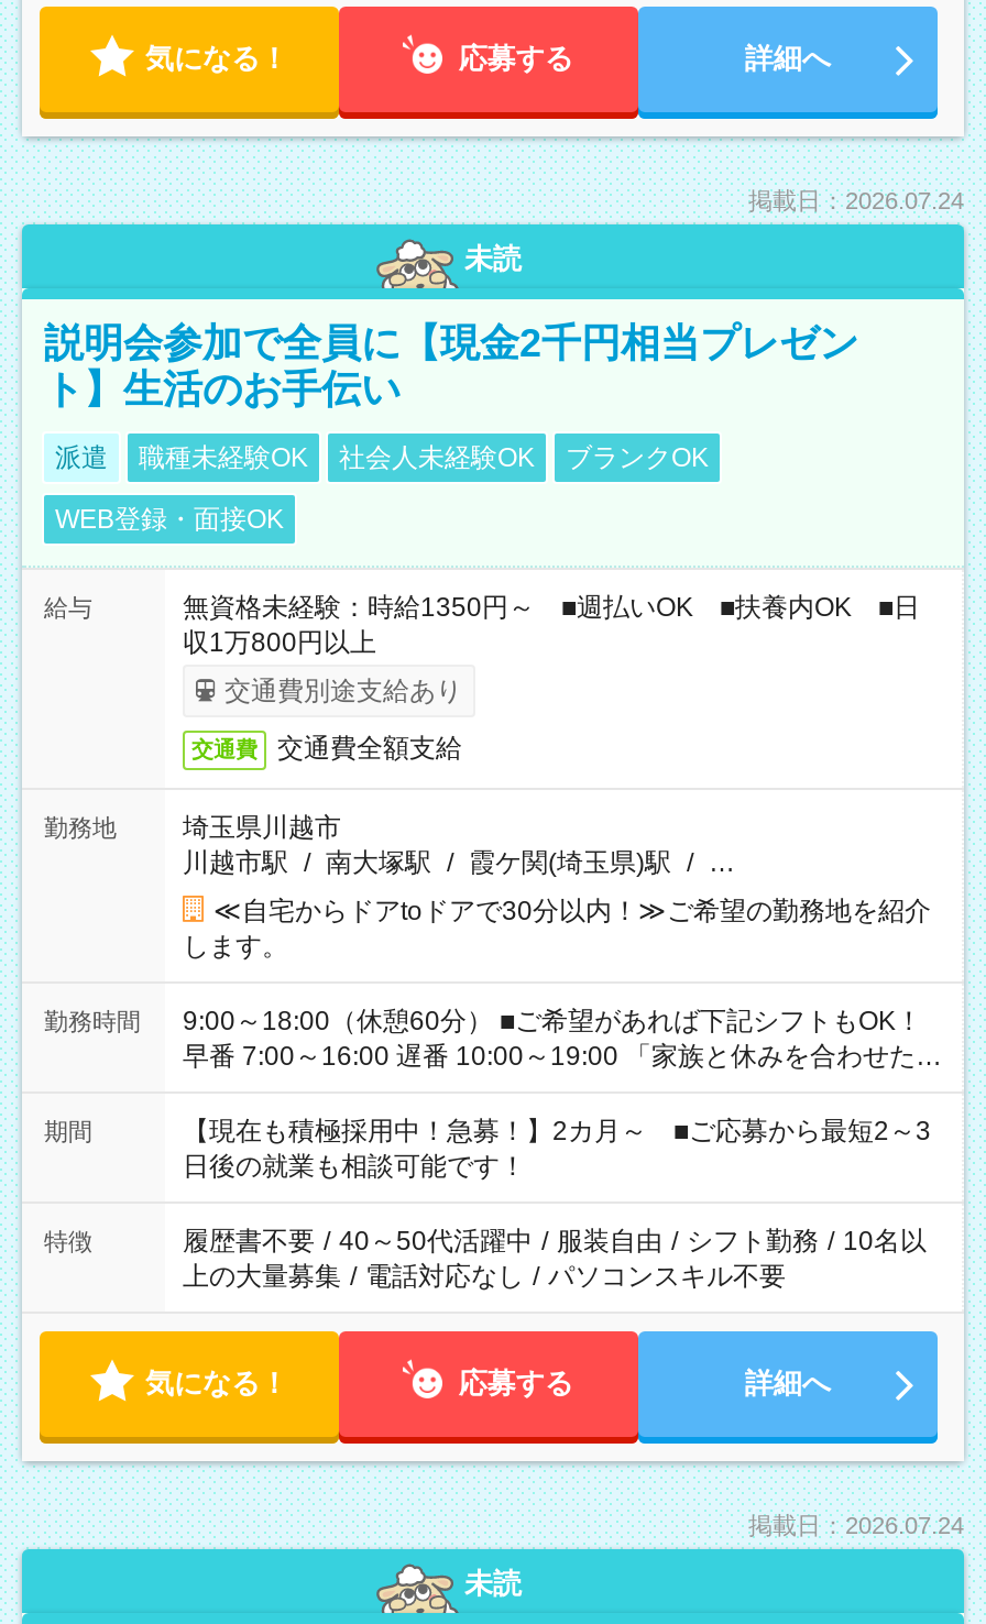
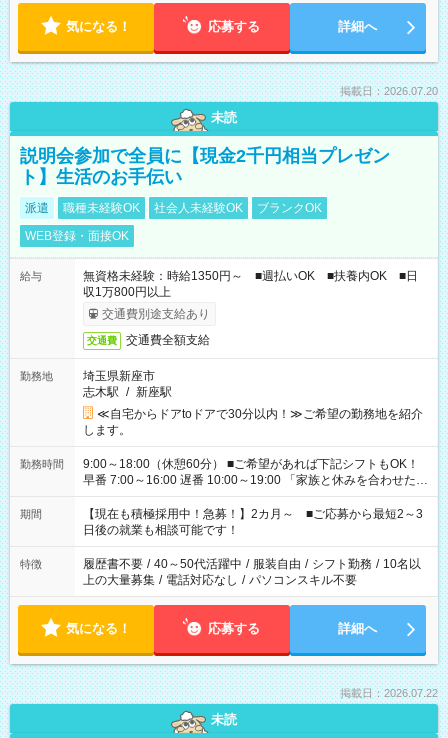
- 掲載日：2026.07.24
+ 掲載日：2026.07.20

- 埼玉県川越市
- 川越市駅 / 南大塚駅 / 霞ケ関(埼玉県)駅 / …
+ 埼玉県新座市
+ 志木駅 / 新座駅

- 掲載日：2026.07.24
+ 掲載日：2026.07.22
